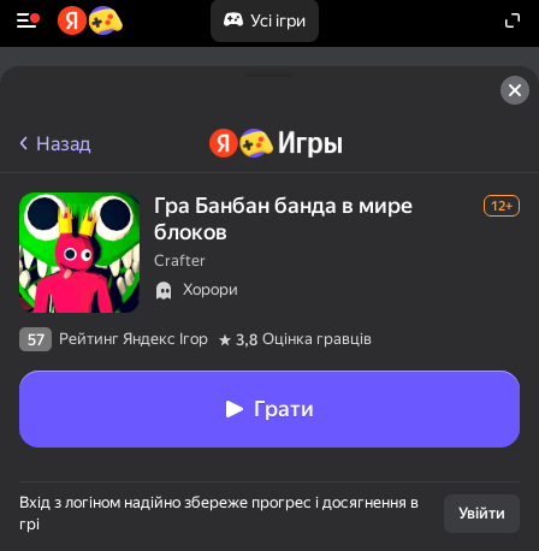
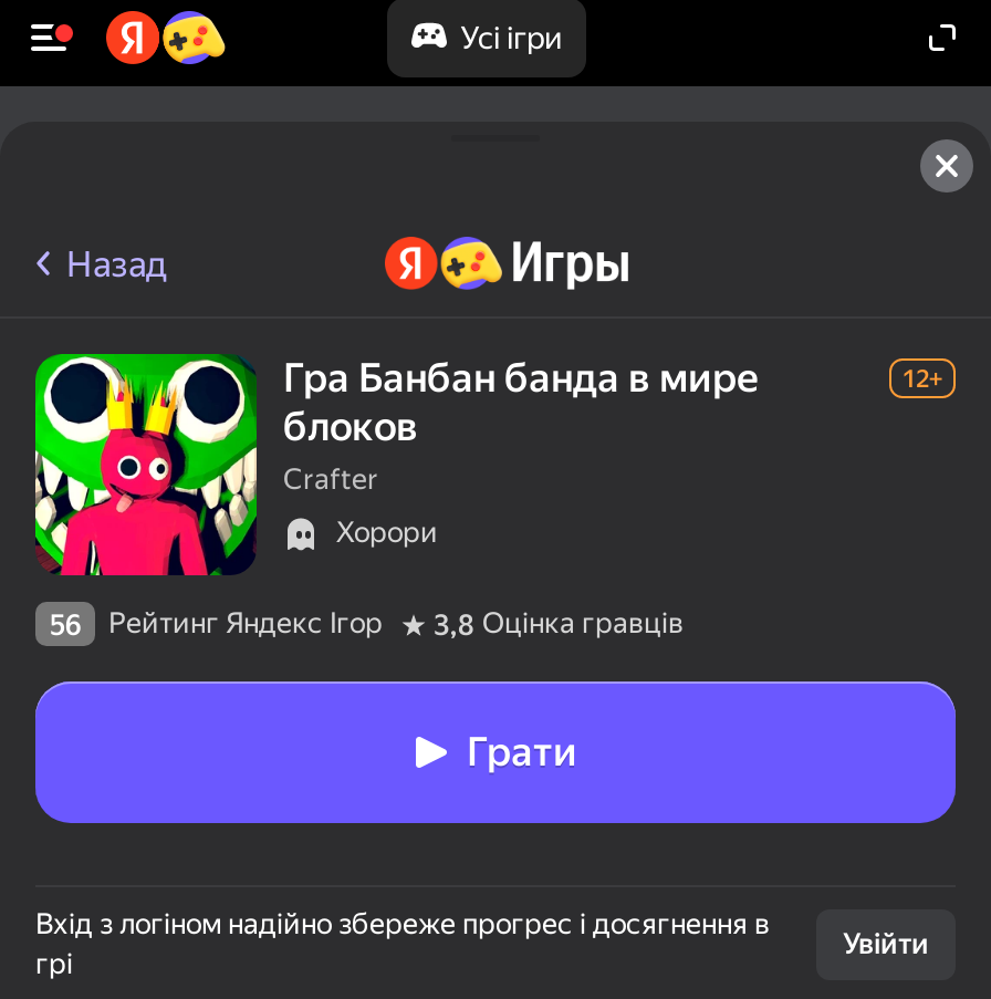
- 57 Рейтинг Яндекс Ігор 3,8 Оцінка гравців
+ 56 Рейтинг Яндекс Ігор 3,8 Оцінка гравців
